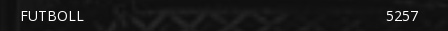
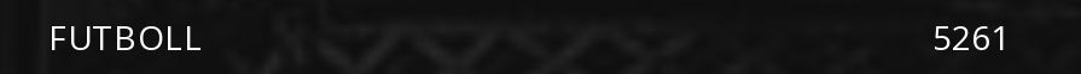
- 5257
+ 5261
